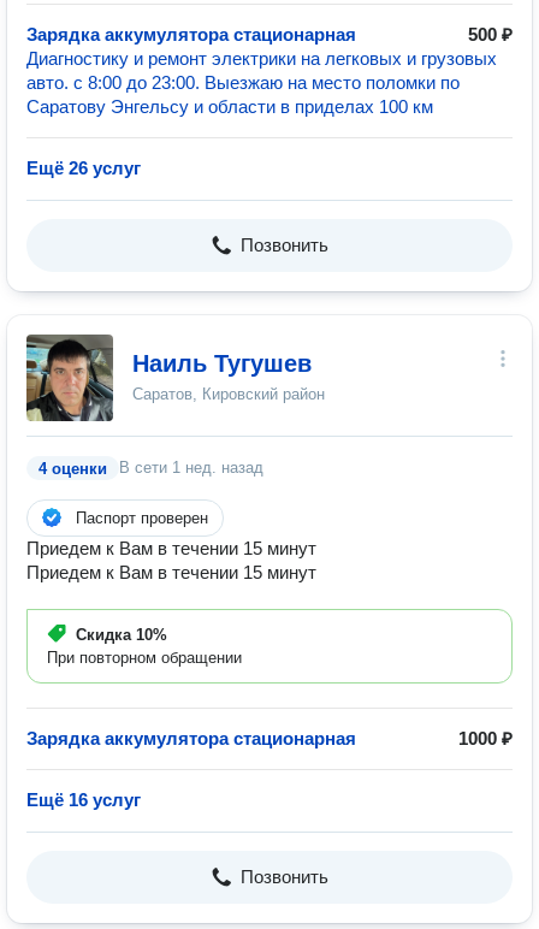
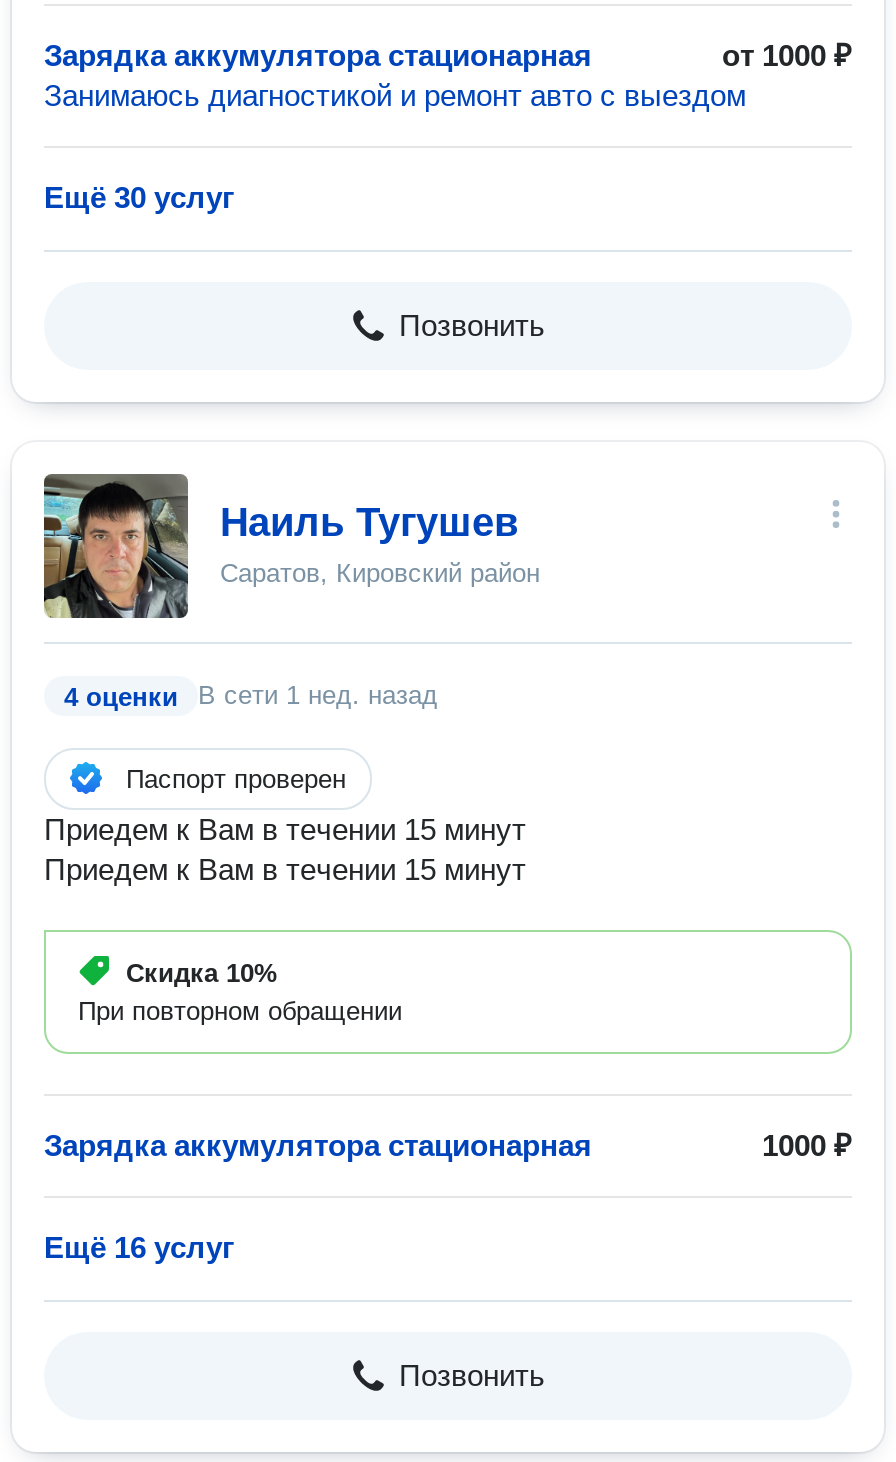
- 500 ₽
- Диагностику и ремонт электрики на легковых и грузовых
- авто. с 8:00 до 23:00. Выезжаю на место поломки по
- Саратову Энгельсу и области в приделах 100 км
+ от 1000 ₽
+ Занимаюсь диагностикой и ремонт авто с выездом

- Ещё 26 услуг
+ Ещё 30 услуг
